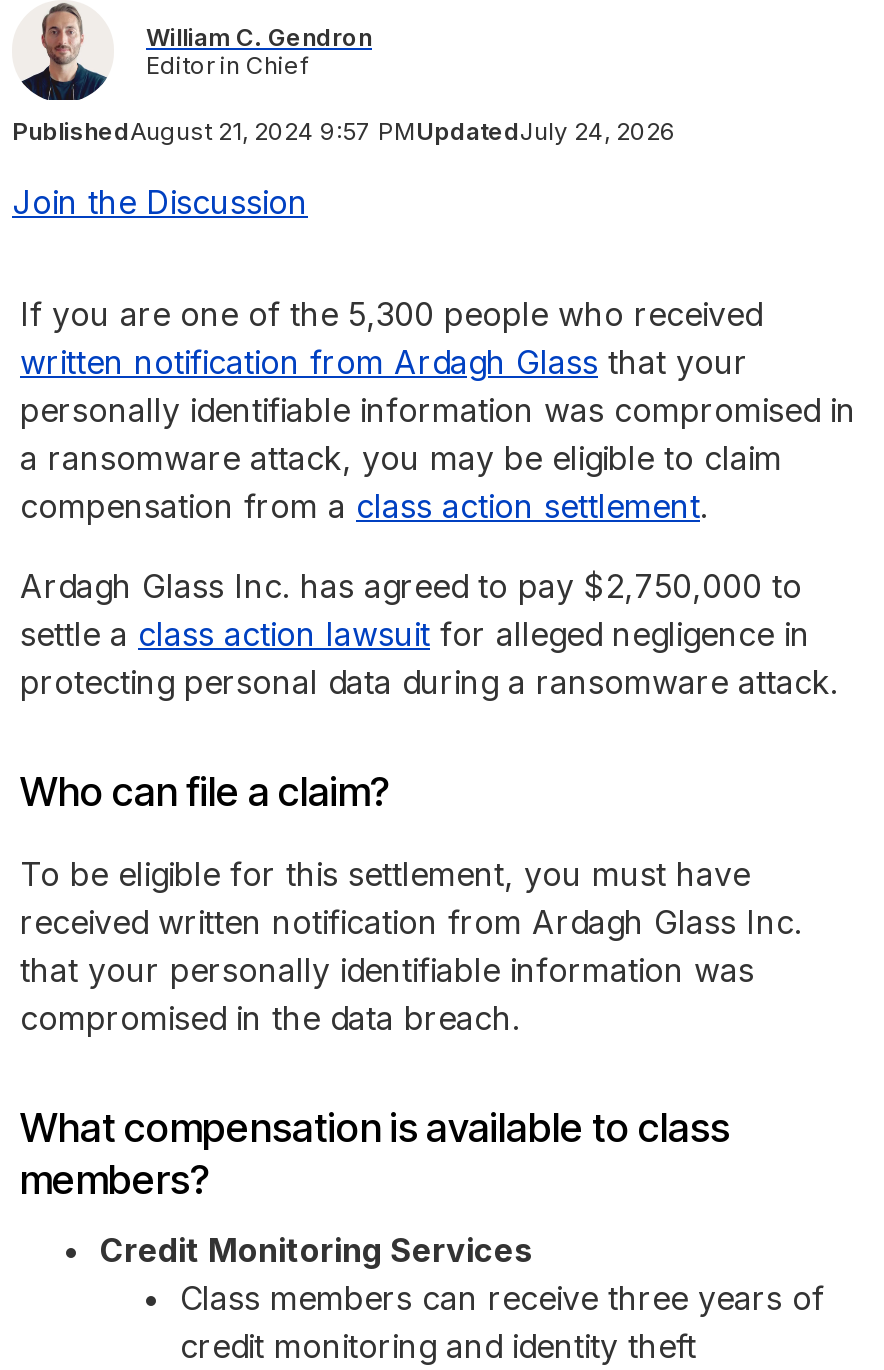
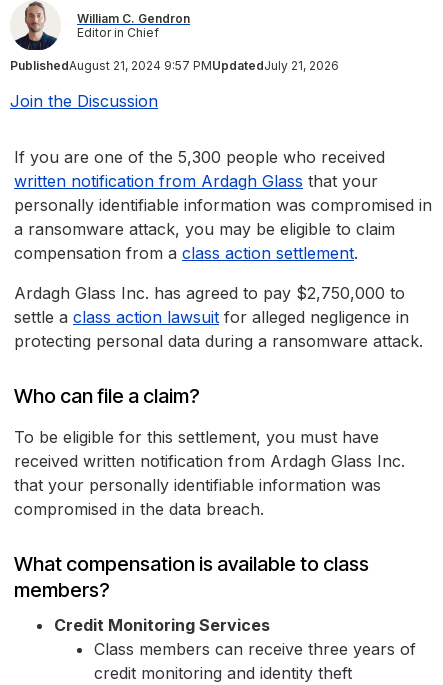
- PublishedAugust 21, 2024 9:57 PMUpdatedJuly 24, 2026
+ PublishedAugust 21, 2024 9:57 PMUpdatedJuly 21, 2026
